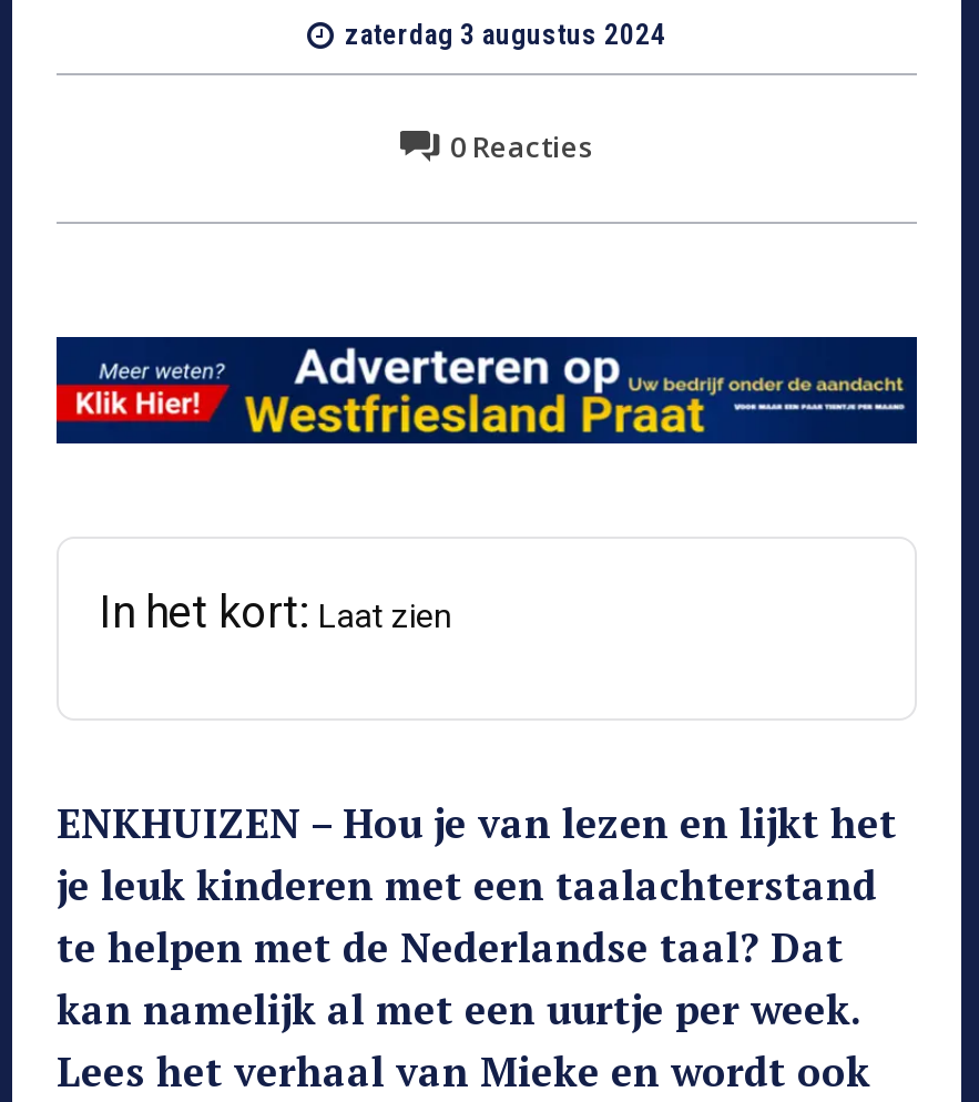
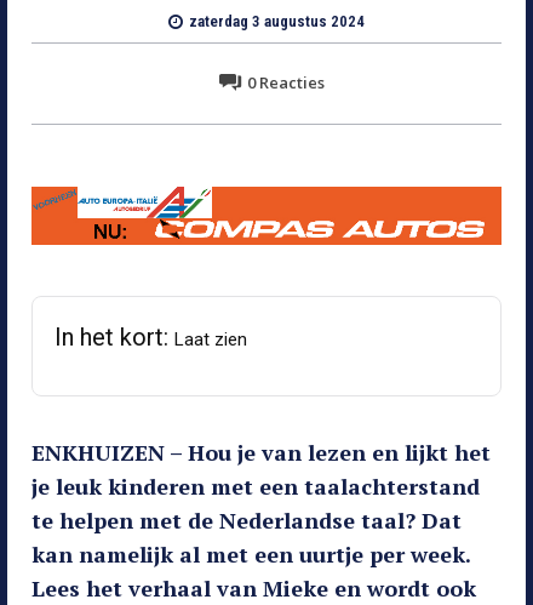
- [image]
+ [image]
